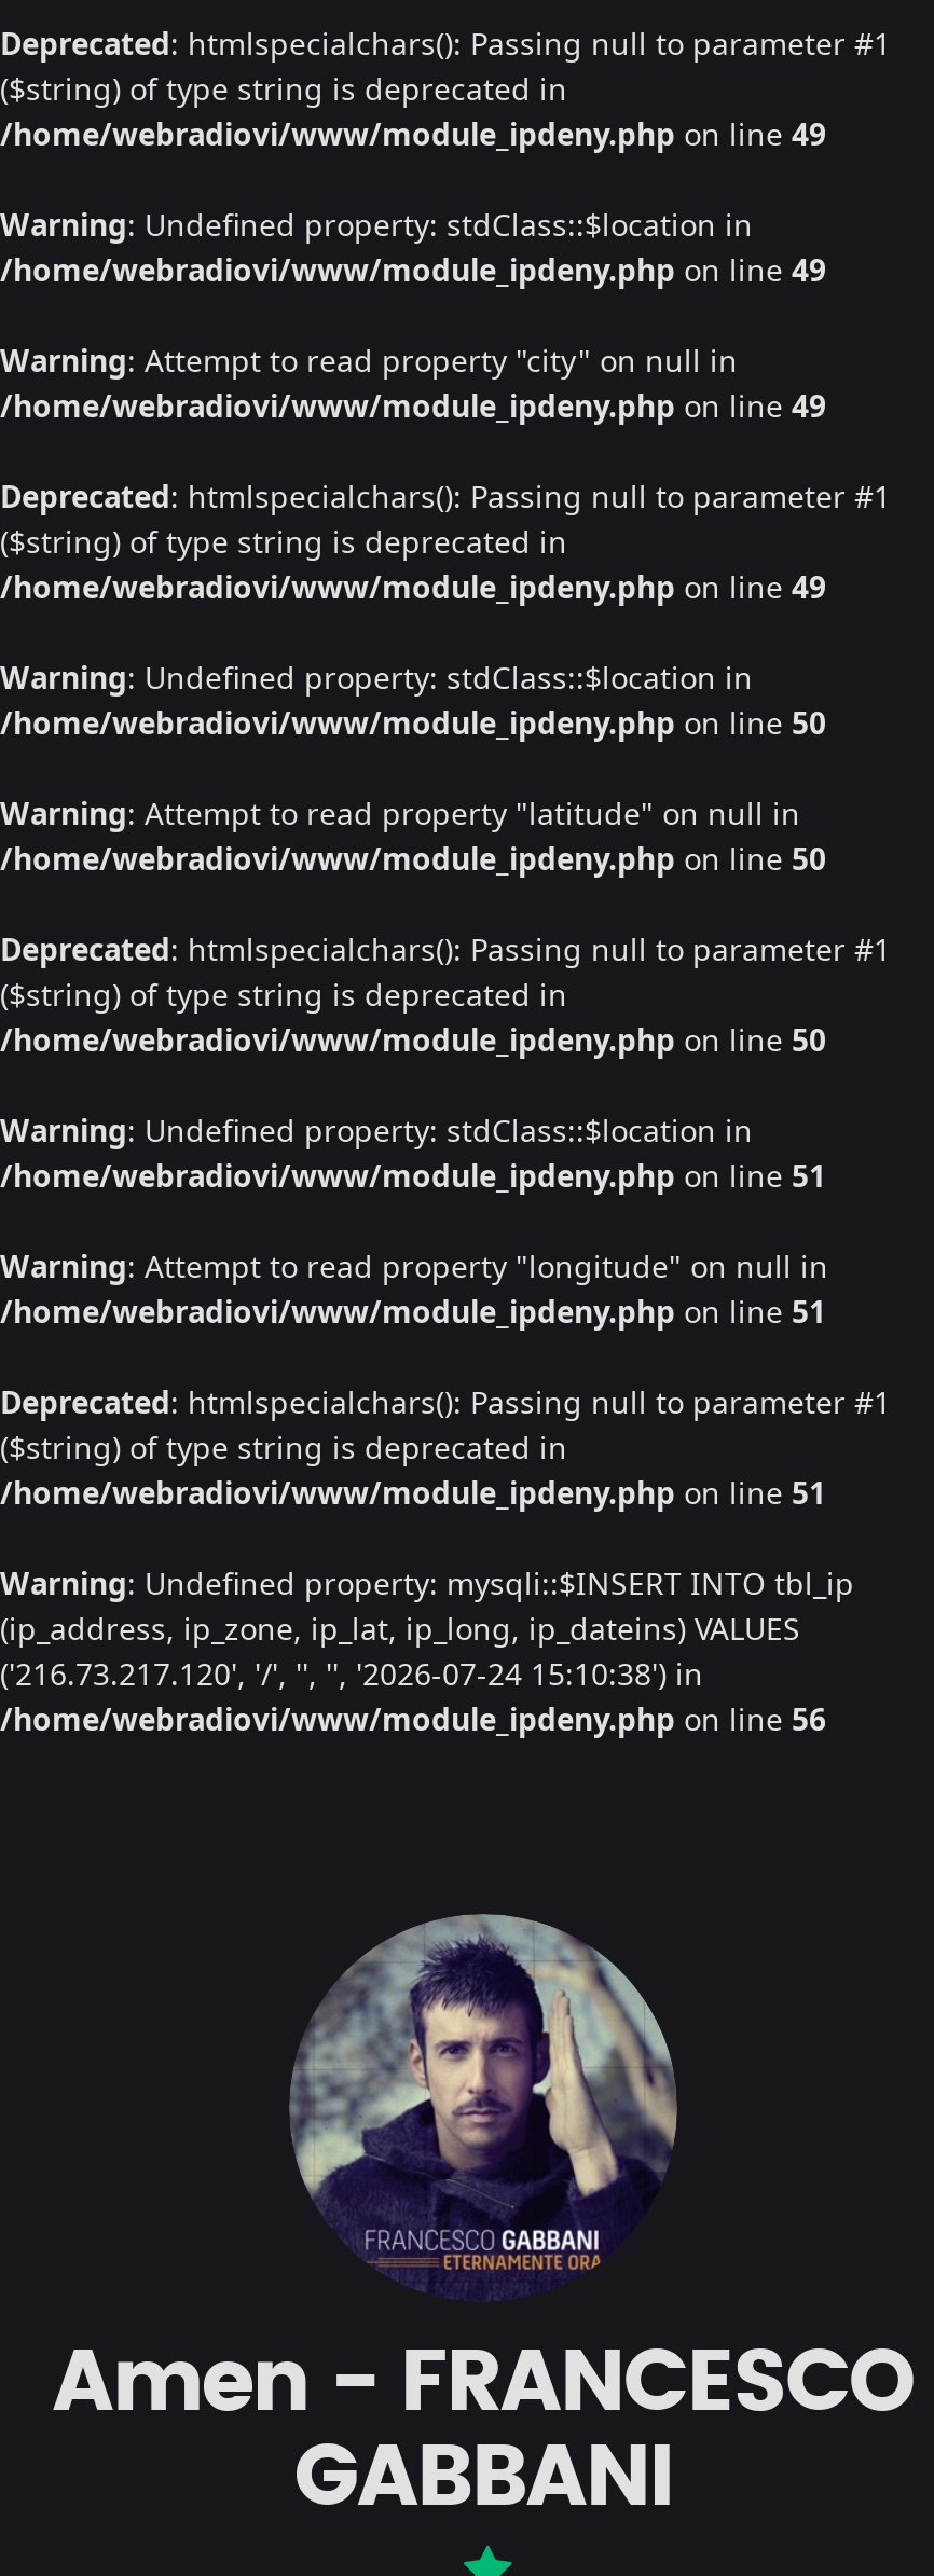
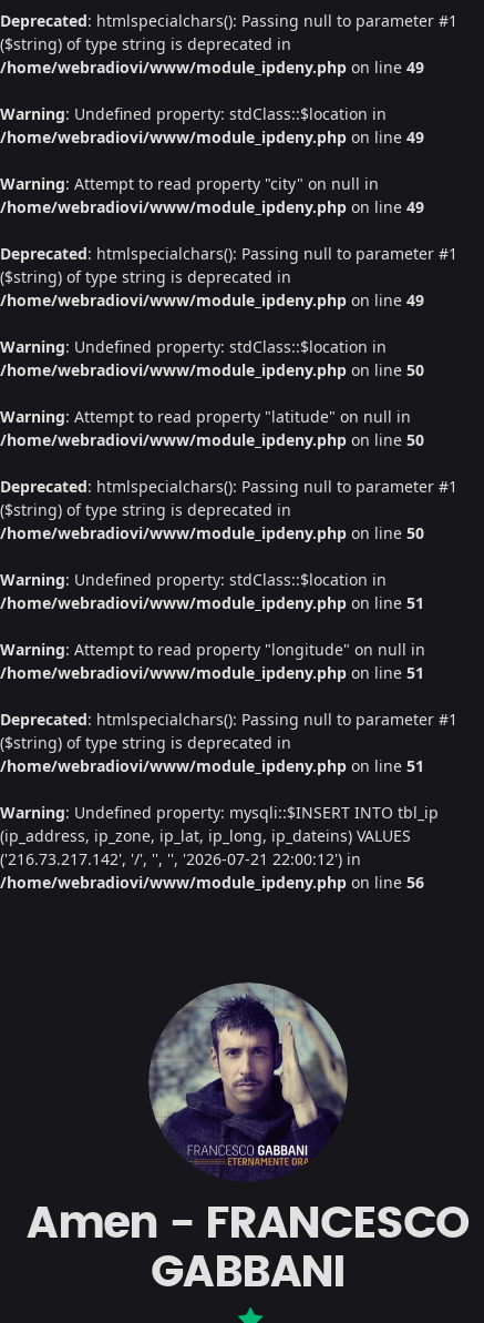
- ('216.73.217.120', '/', '', '', '2026-07-24 15:10:38') in
+ ('216.73.217.142', '/', '', '', '2026-07-21 22:00:12') in
